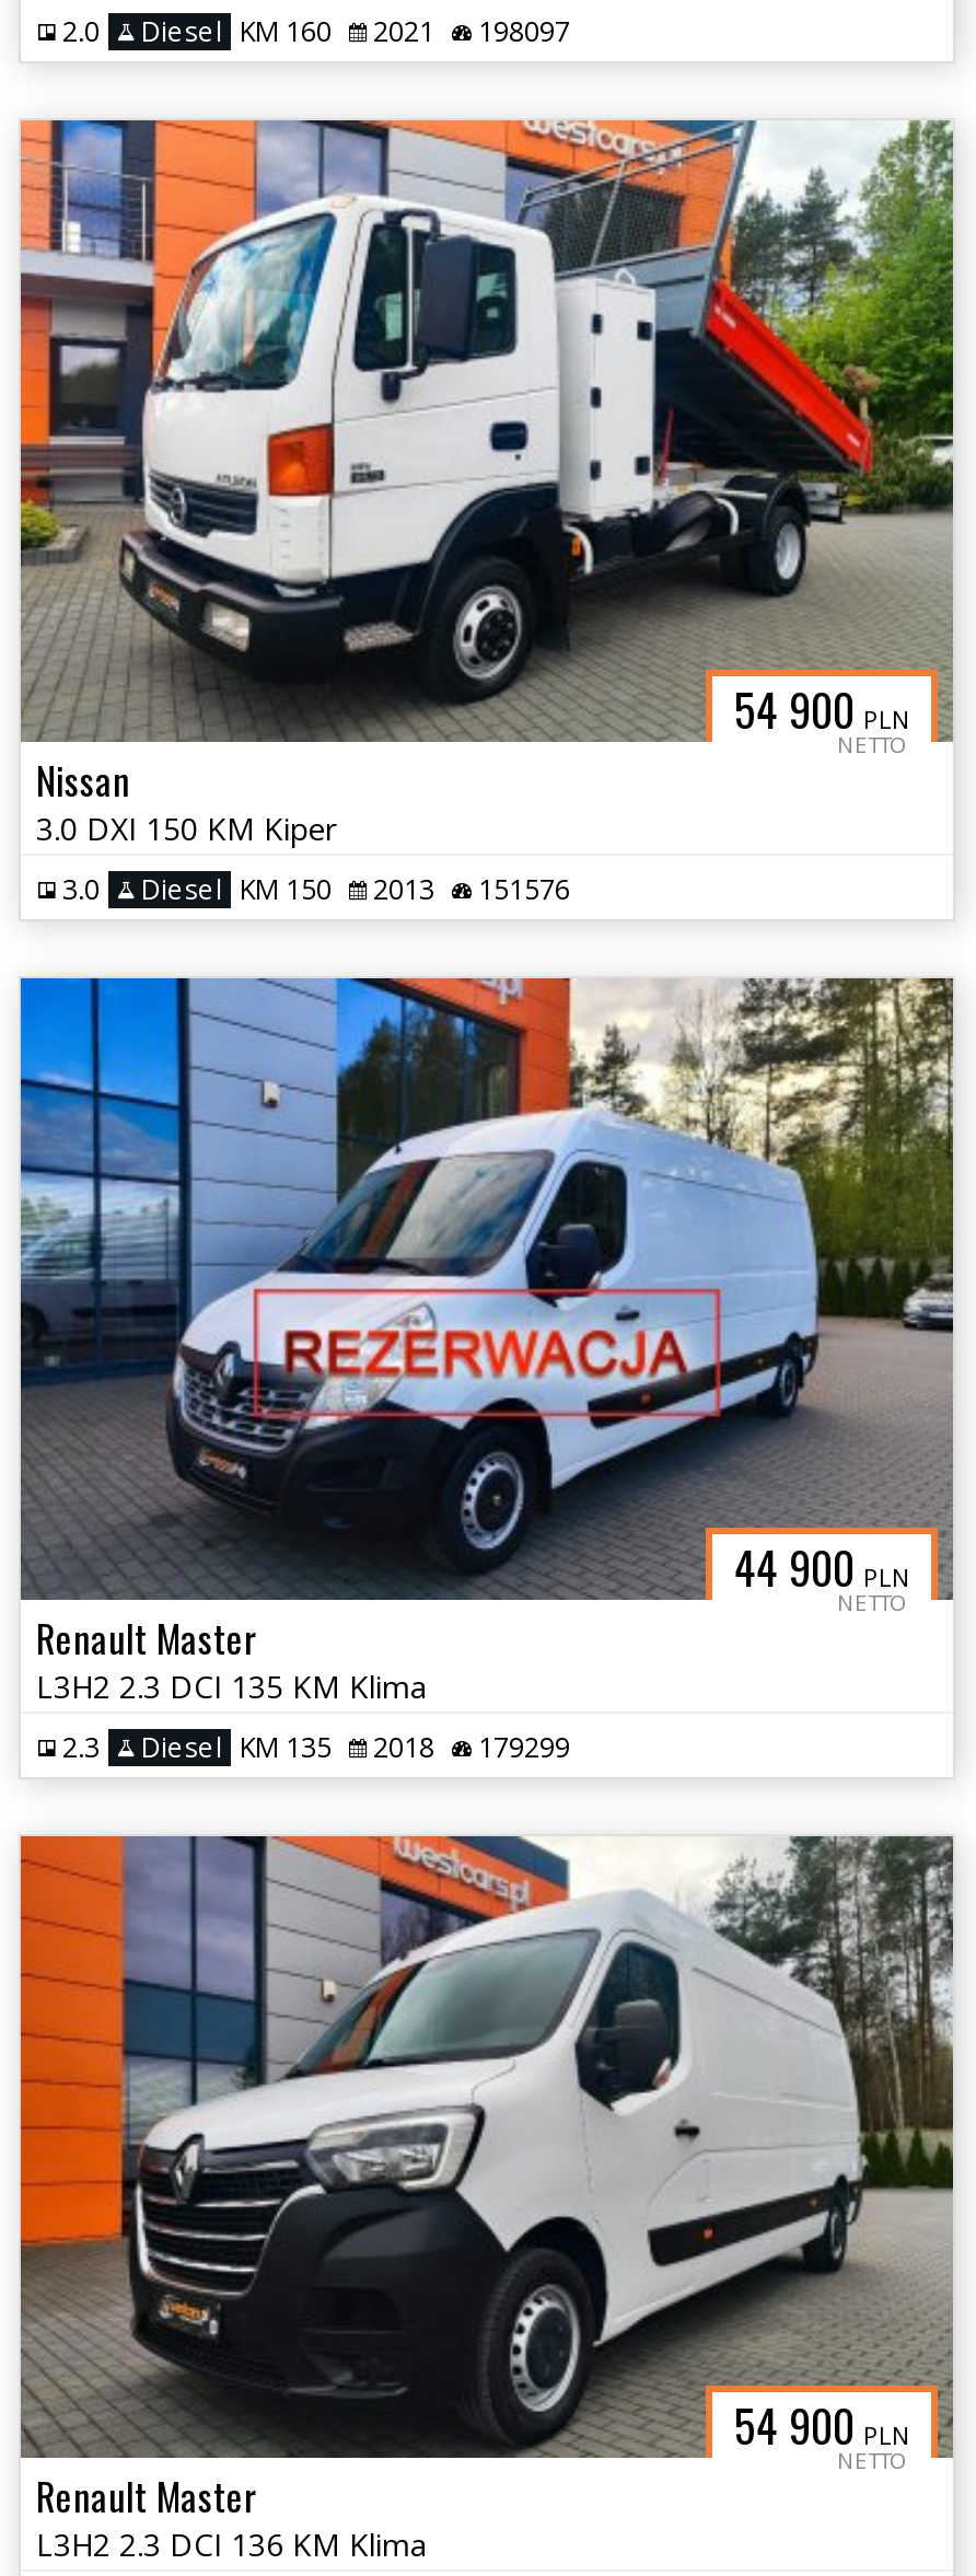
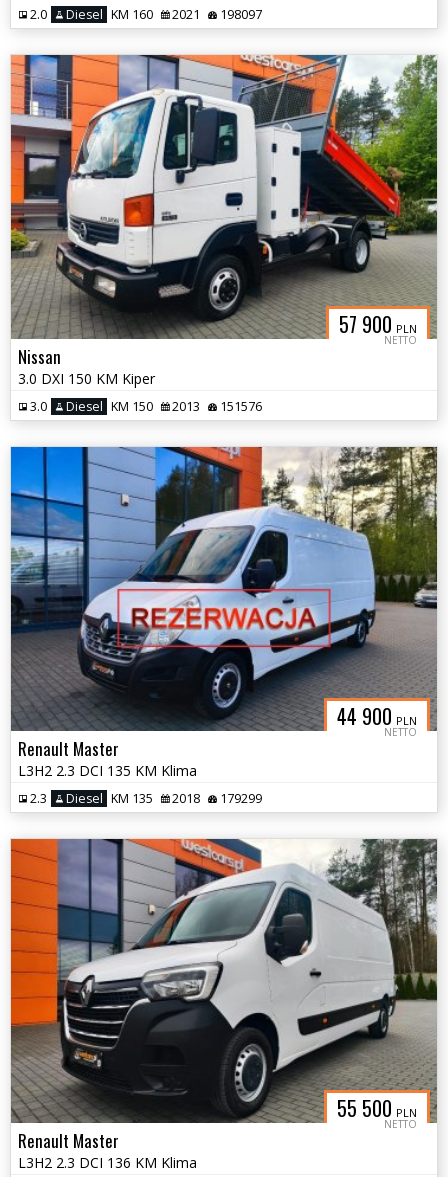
- 54 900 PLN
+ 57 900 PLN

- 54 900 PLN
+ 55 500 PLN
